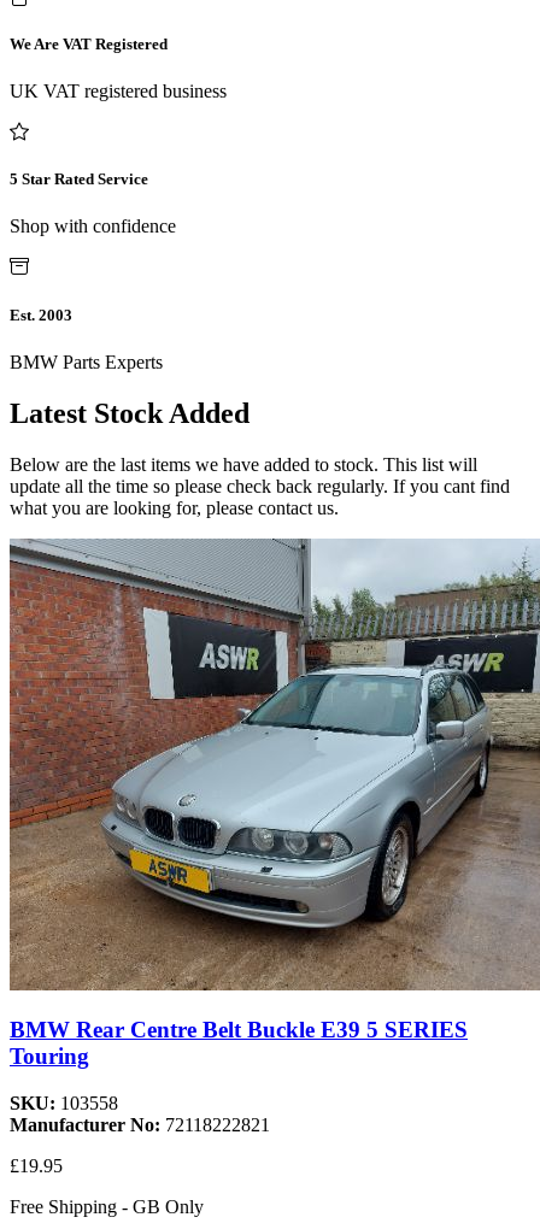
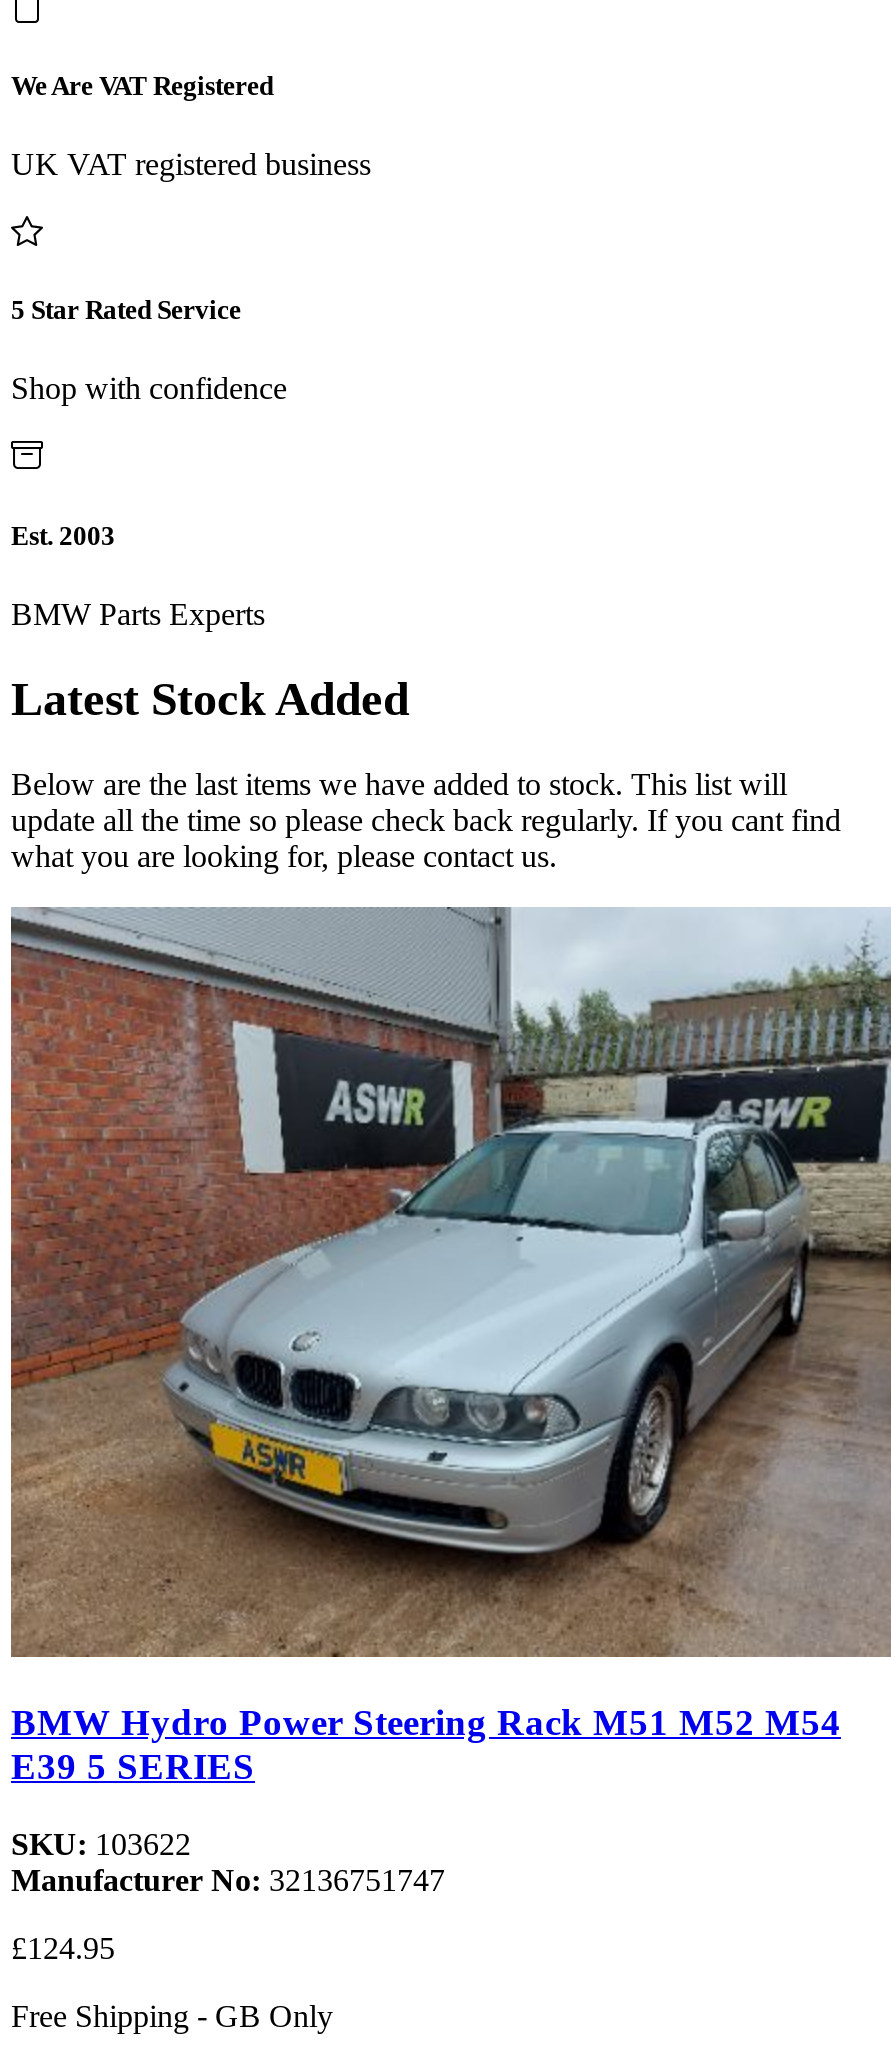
- BMW Rear Centre Belt Buckle E39 5 SERIES
- Touring
+ BMW Hydro Power Steering Rack M51 M52 M54
+ E39 5 SERIES

- SKU: 103558
- Manufacturer No: 72118222821
+ SKU: 103622
+ Manufacturer No: 32136751747

- £19.95
+ £124.95
